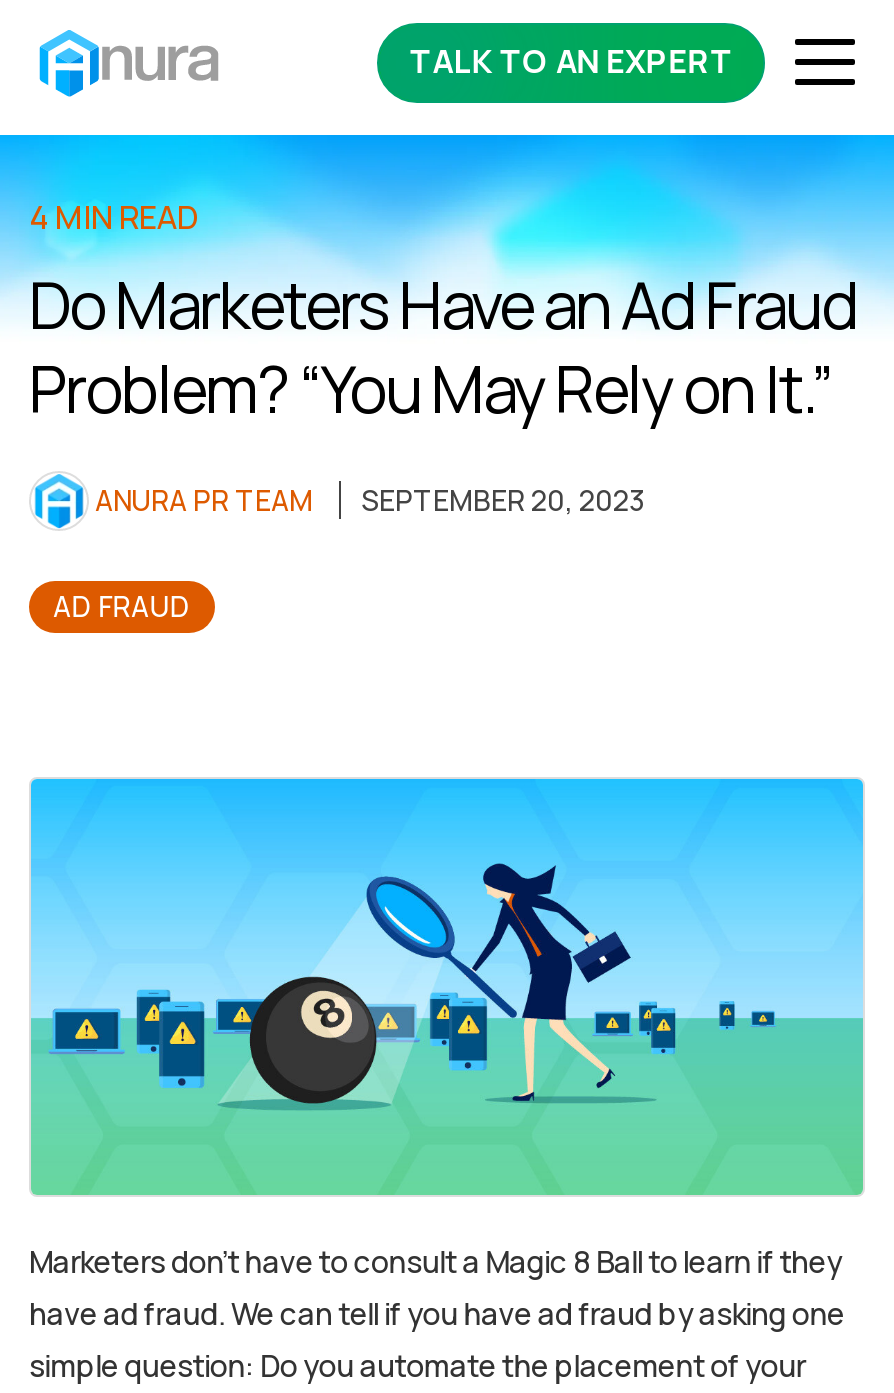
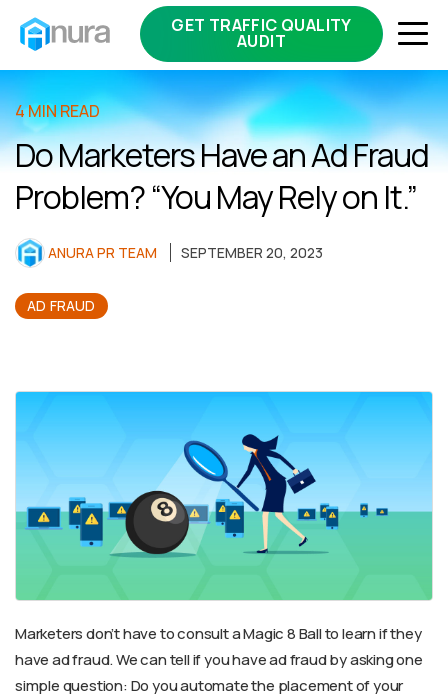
- TALK TO AN EXPERT
+ GET TRAFFIC QUALITY
+ AUDIT
